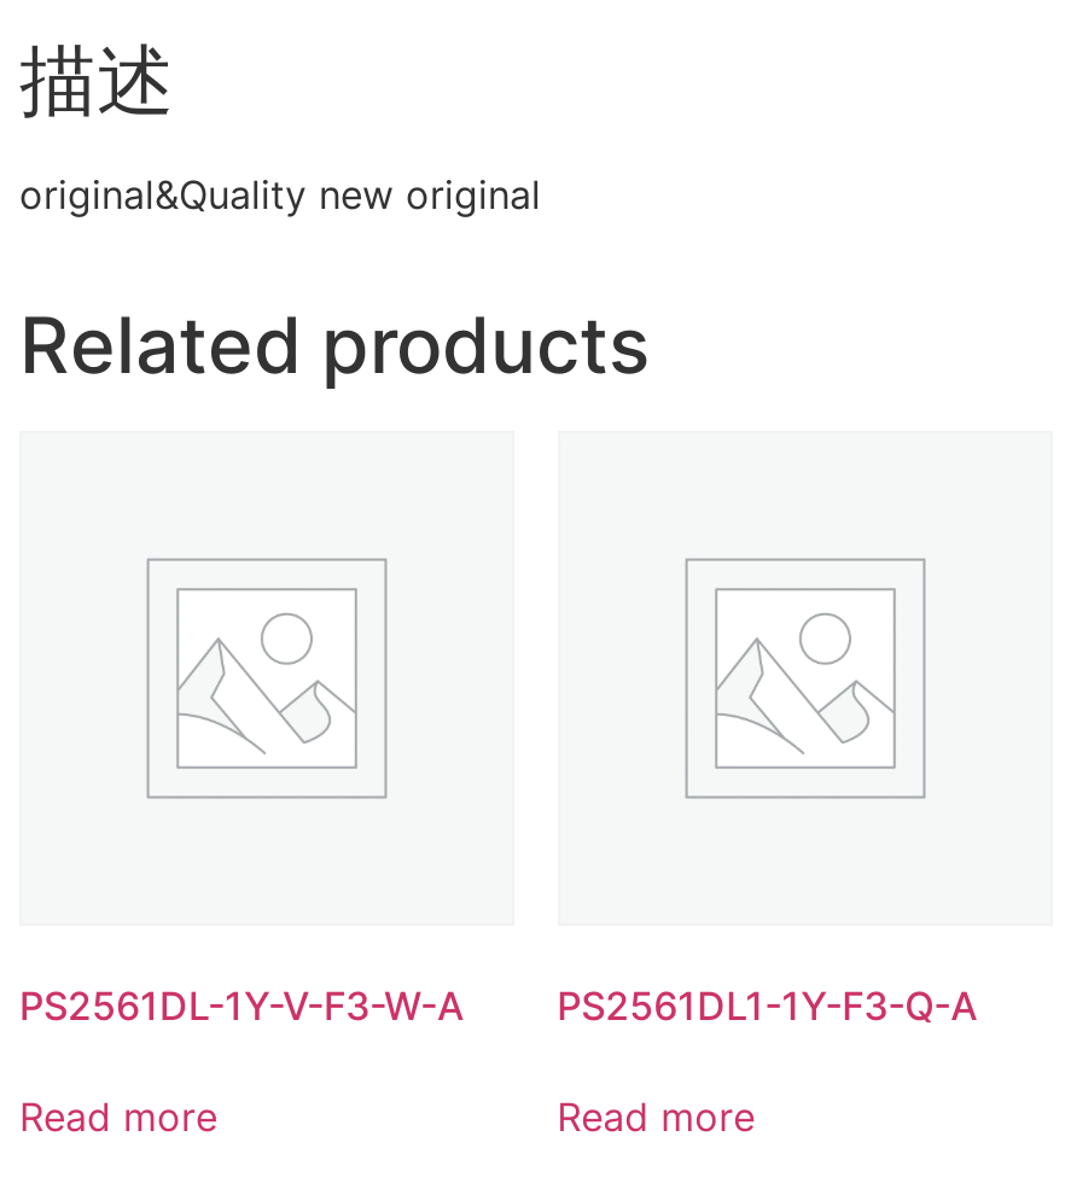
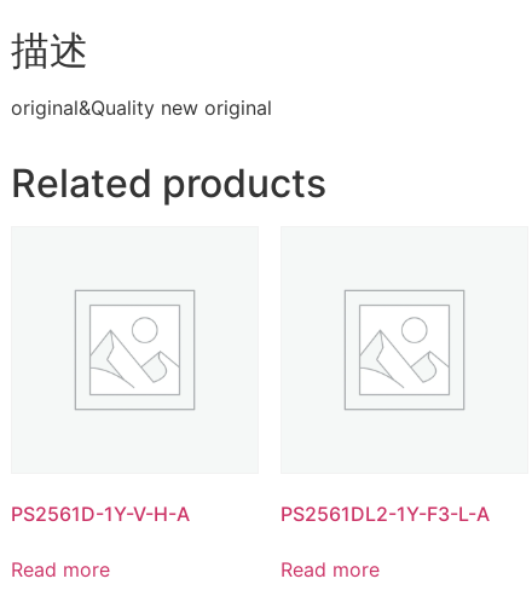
- PS2561DL-1Y-V-F3-W-A
+ PS2561D-1Y-V-H-A

- PS2561DL1-1Y-F3-Q-A
+ PS2561DL2-1Y-F3-L-A
